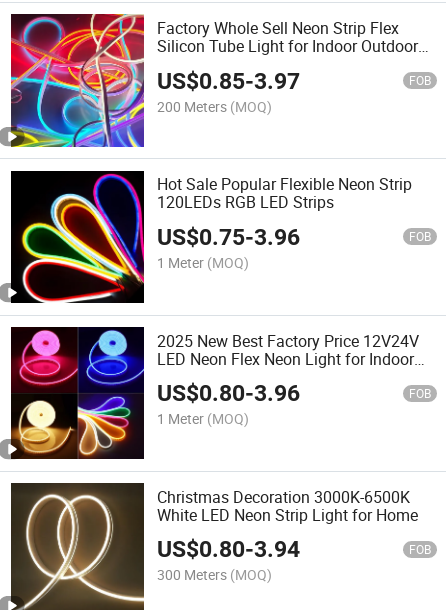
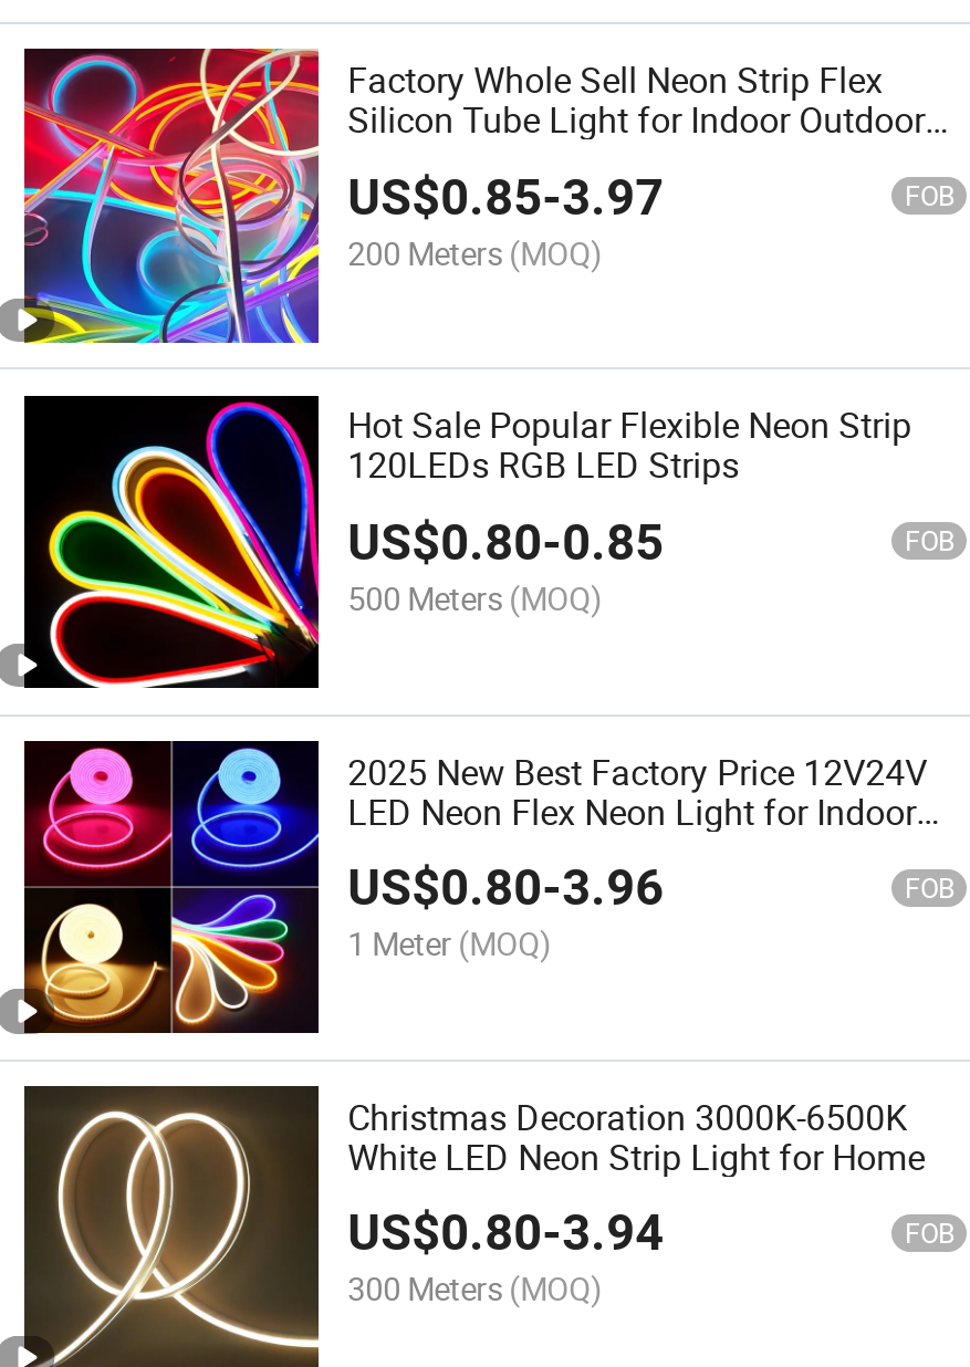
- US$0.75-3.96
+ US$0.80-0.85

- 1 Meter (MOQ)
+ 500 Meters (MOQ)
